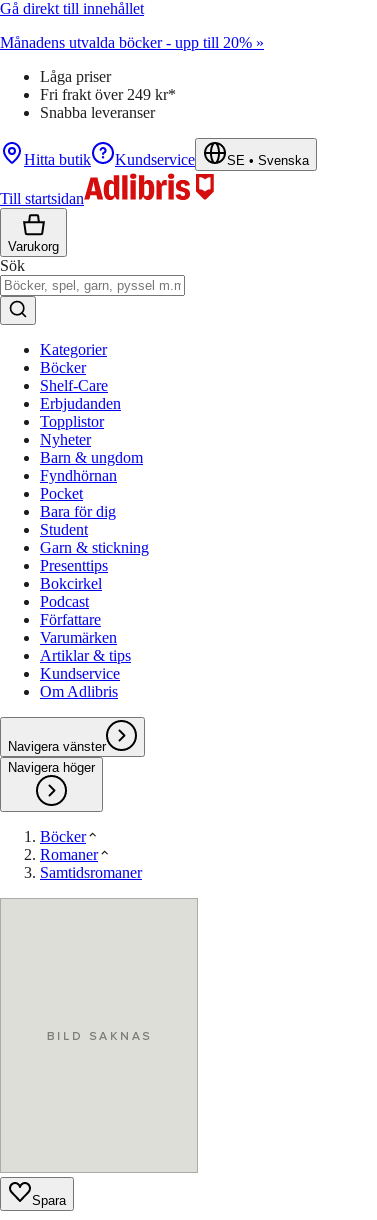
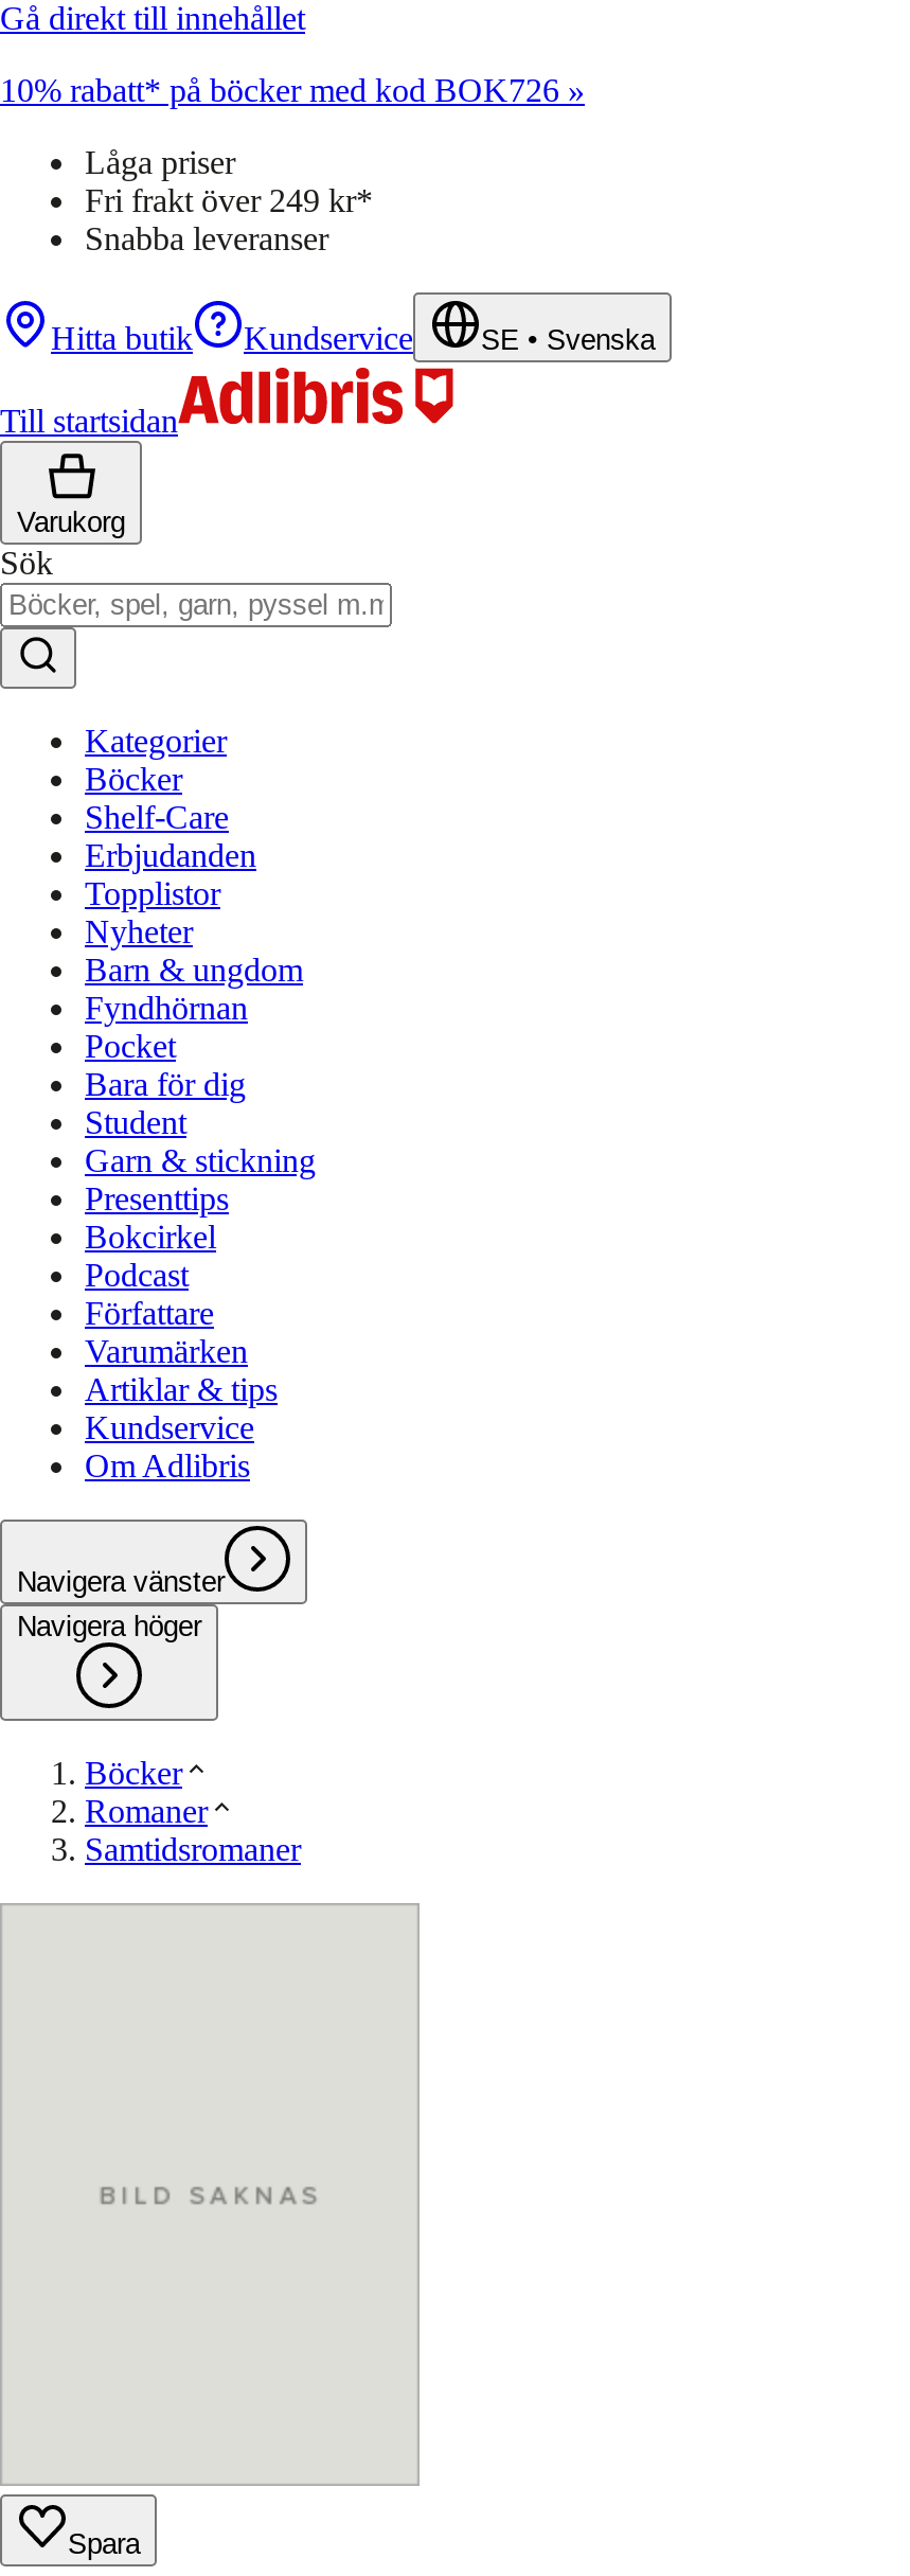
- Månadens utvalda böcker - upp till 20% »
+ 10% rabatt* på böcker med kod BOK726 »
